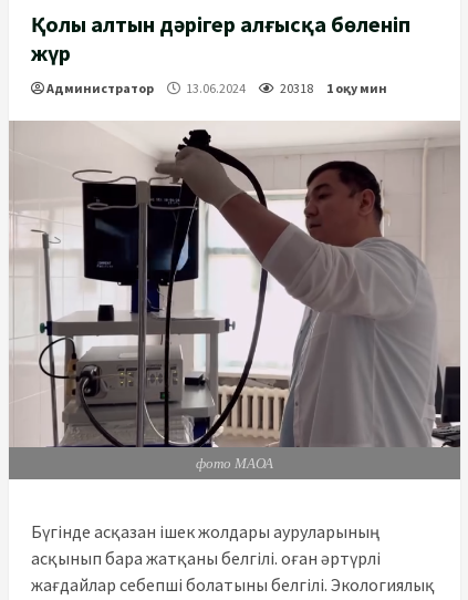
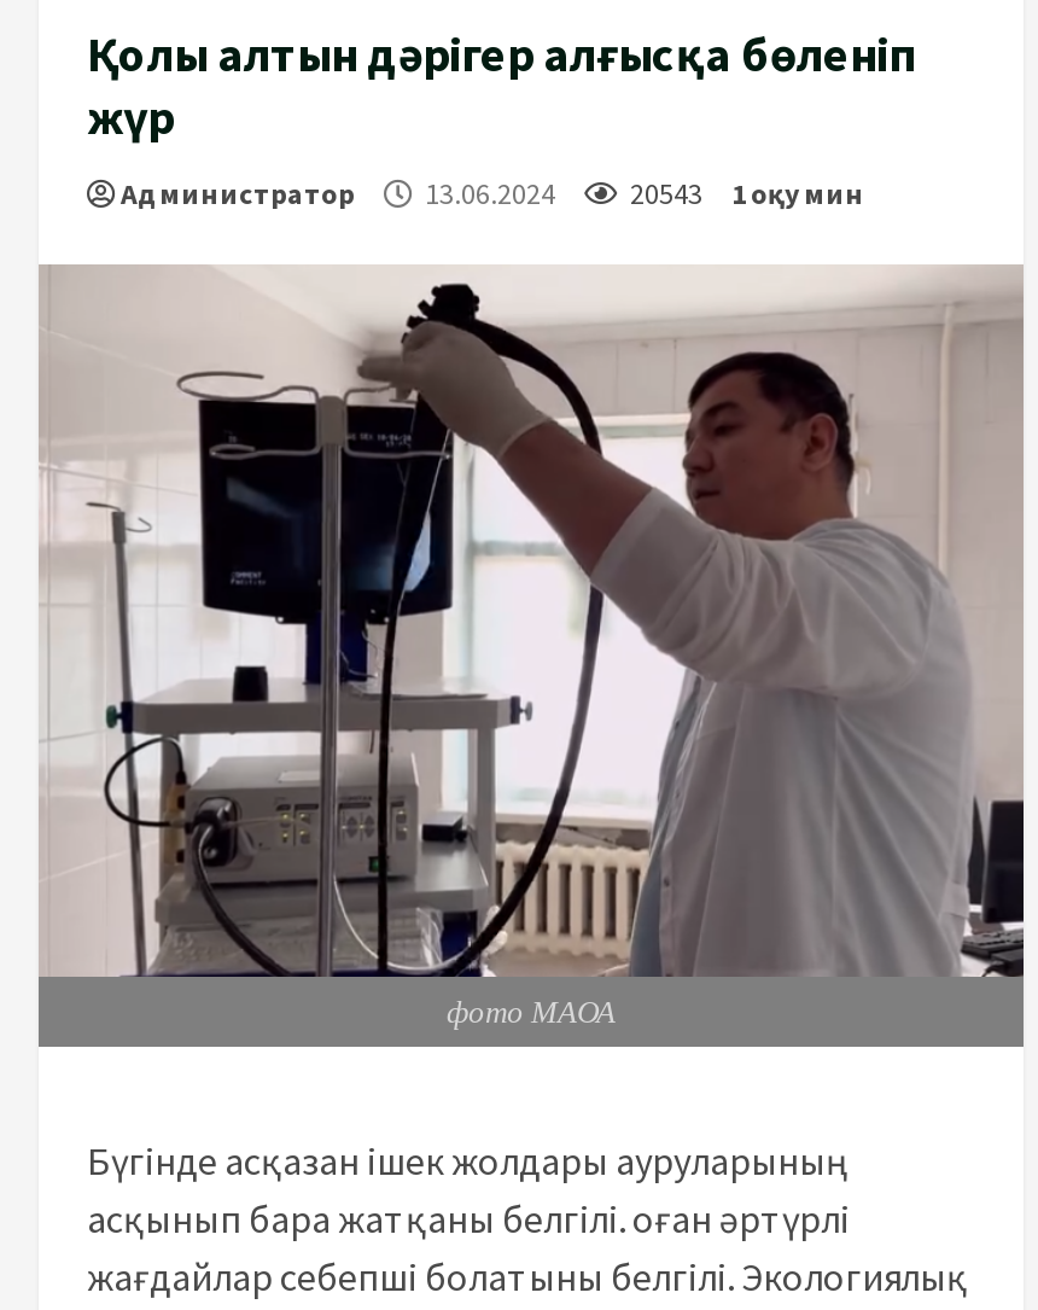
- Администратор 13.06.2024 20318 1 оқу мин
+ Администратор 13.06.2024 20543 1 оқу мин
